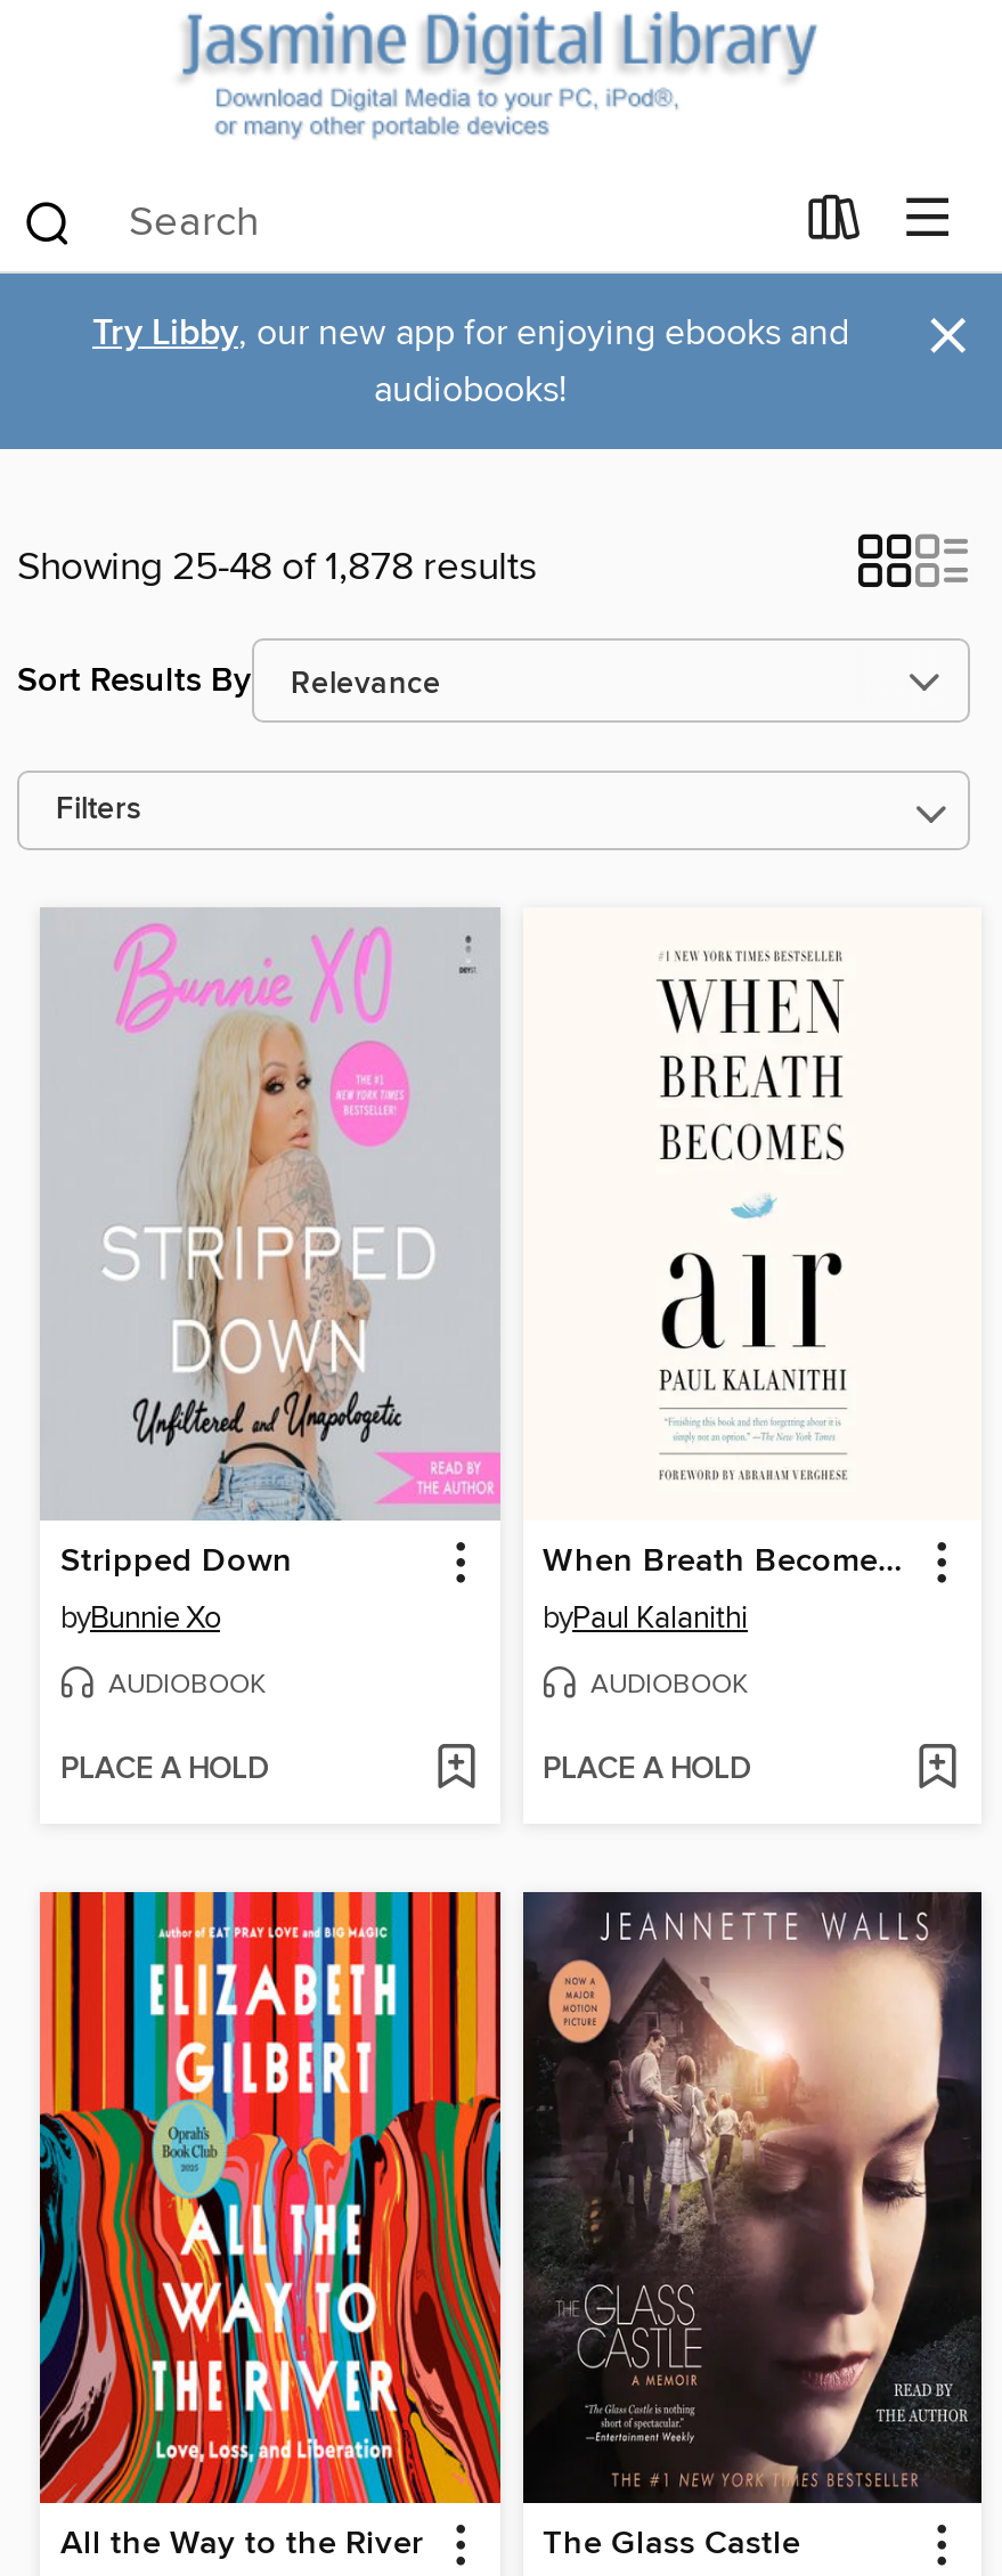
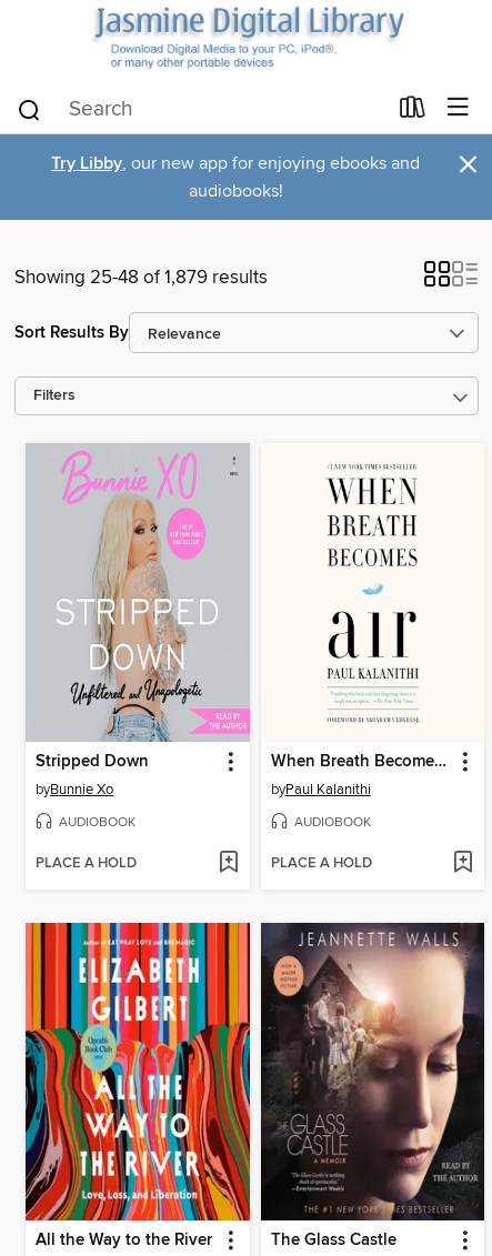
- Showing 25-48 of 1,878 results
+ Showing 25-48 of 1,879 results
